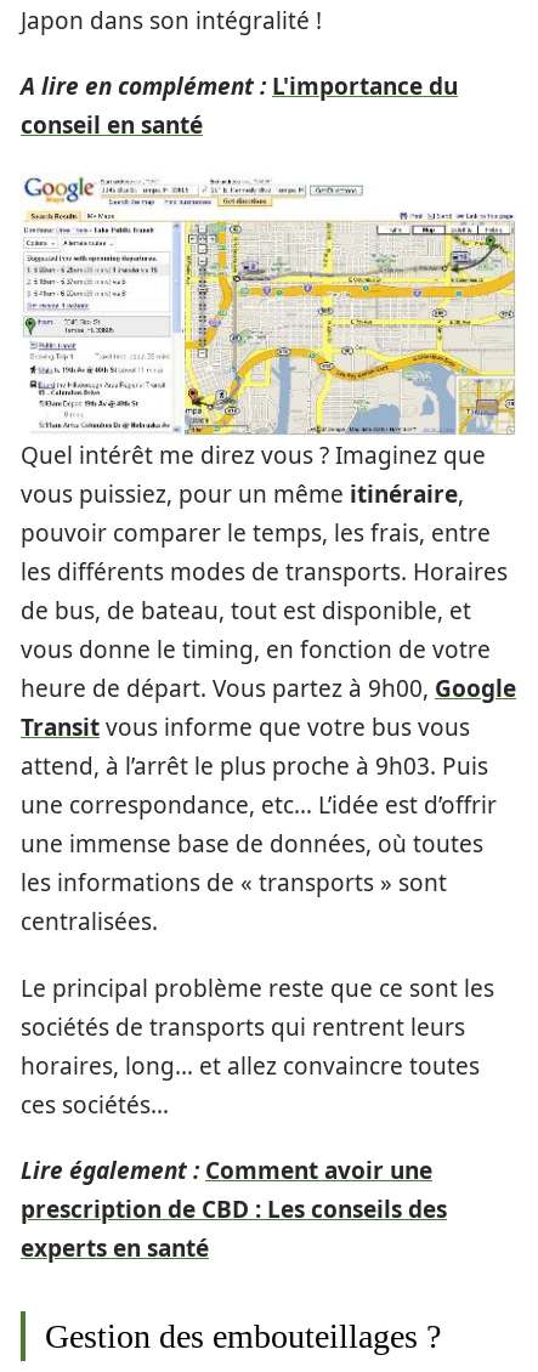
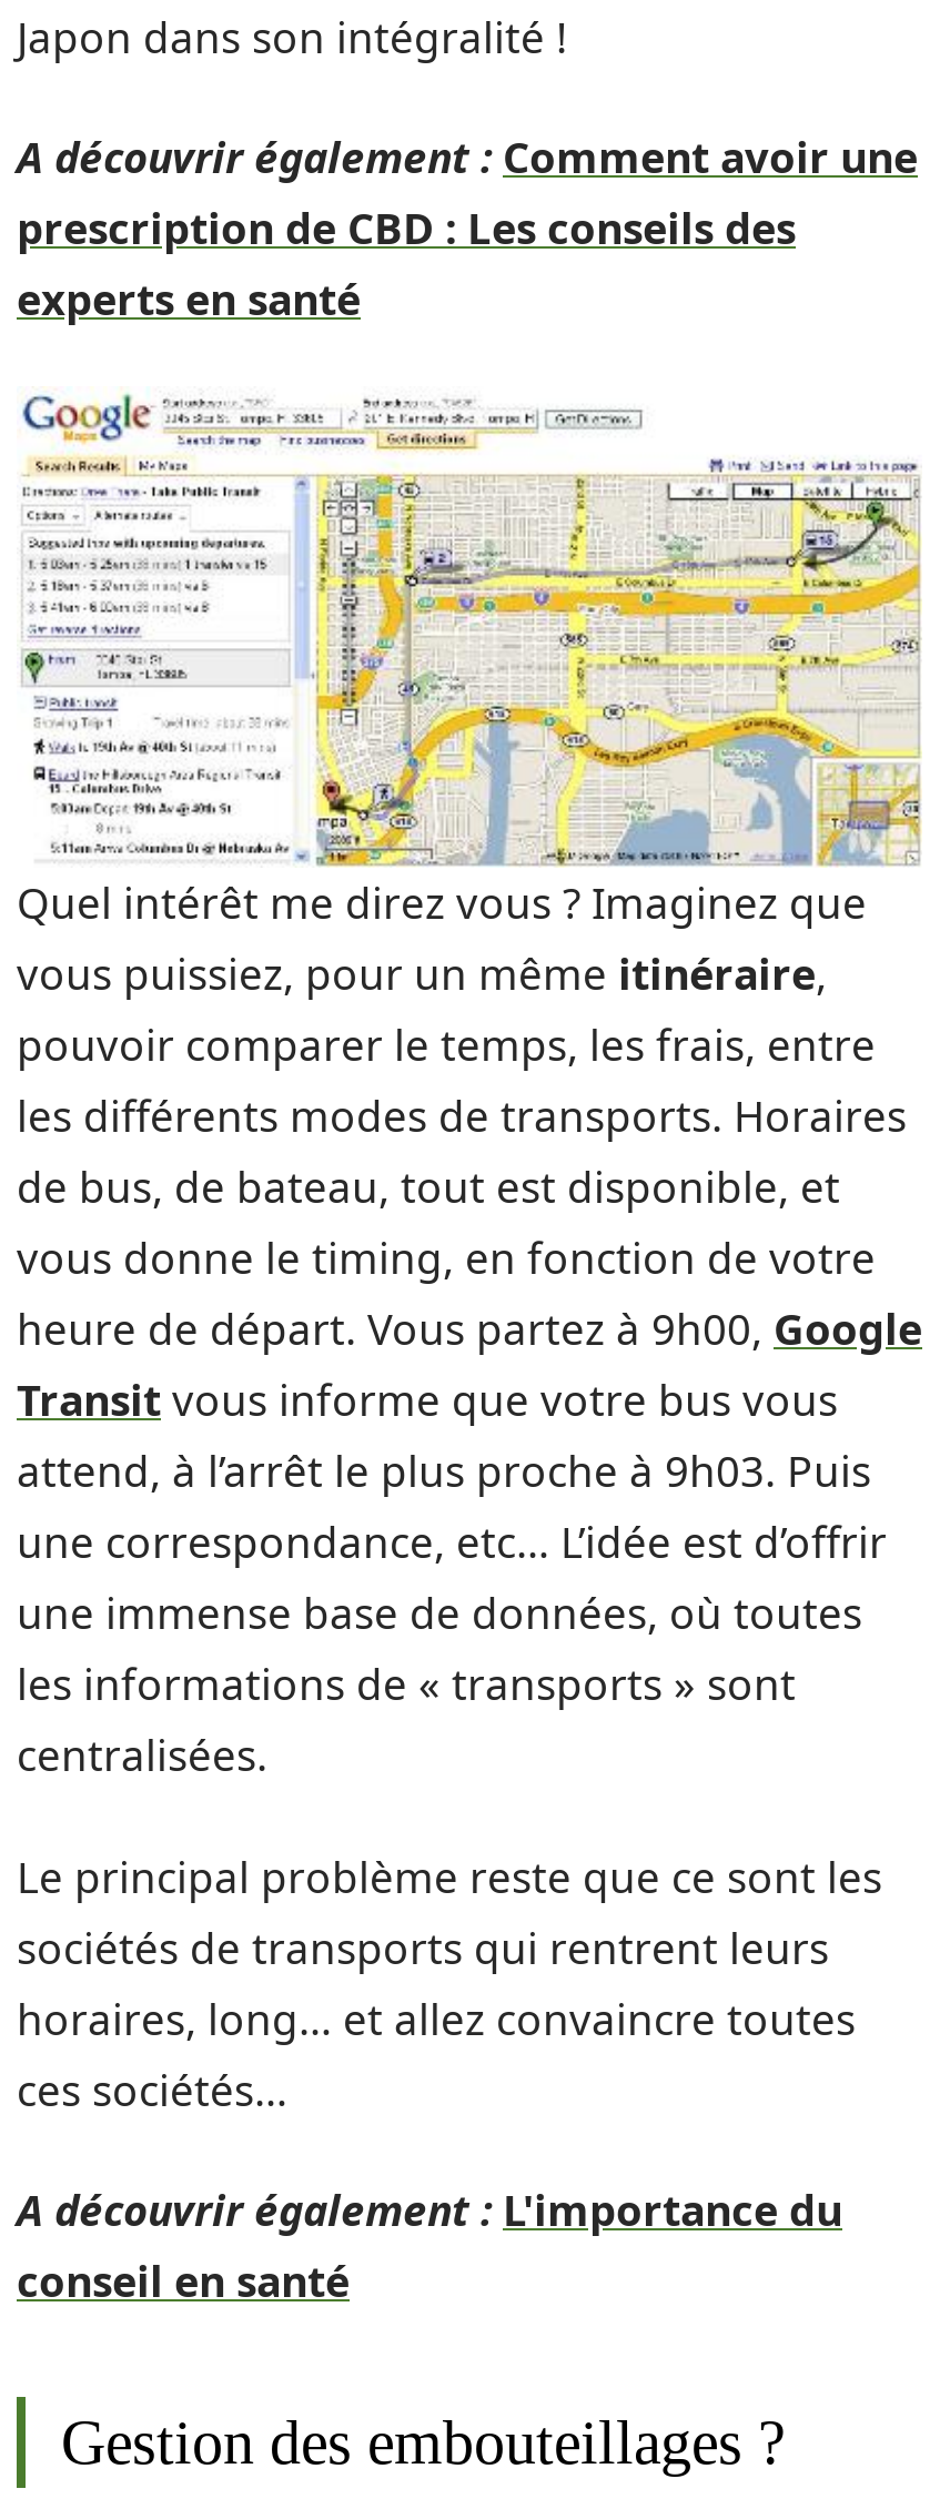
- A lire en complément : L'importance du
+ A découvrir également : Comment avoir une

moved down: conseil en santé

moved down: [image] | Quel intérêt me direz vous ? Imaginez que | vous puissiez, pour un même itinéraire, | ... | horaires, long… et allez convaincre toutes | ces sociétés…

- Lire également : Comment avoir une
+ A découvrir également : L'importance du

moved up: prescription de CBD : Les conseils des | experts en santé
